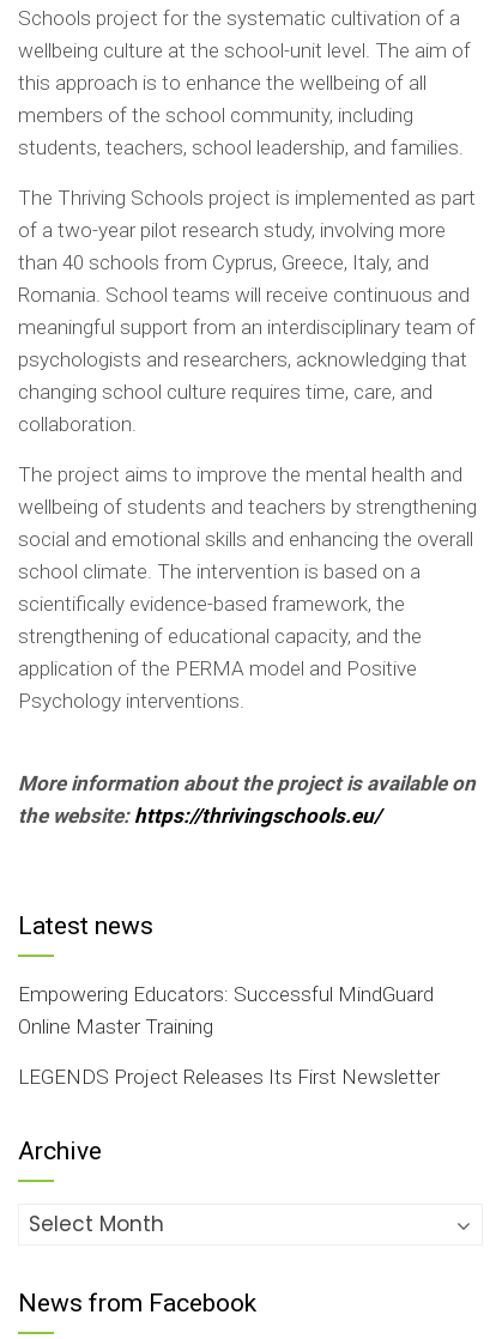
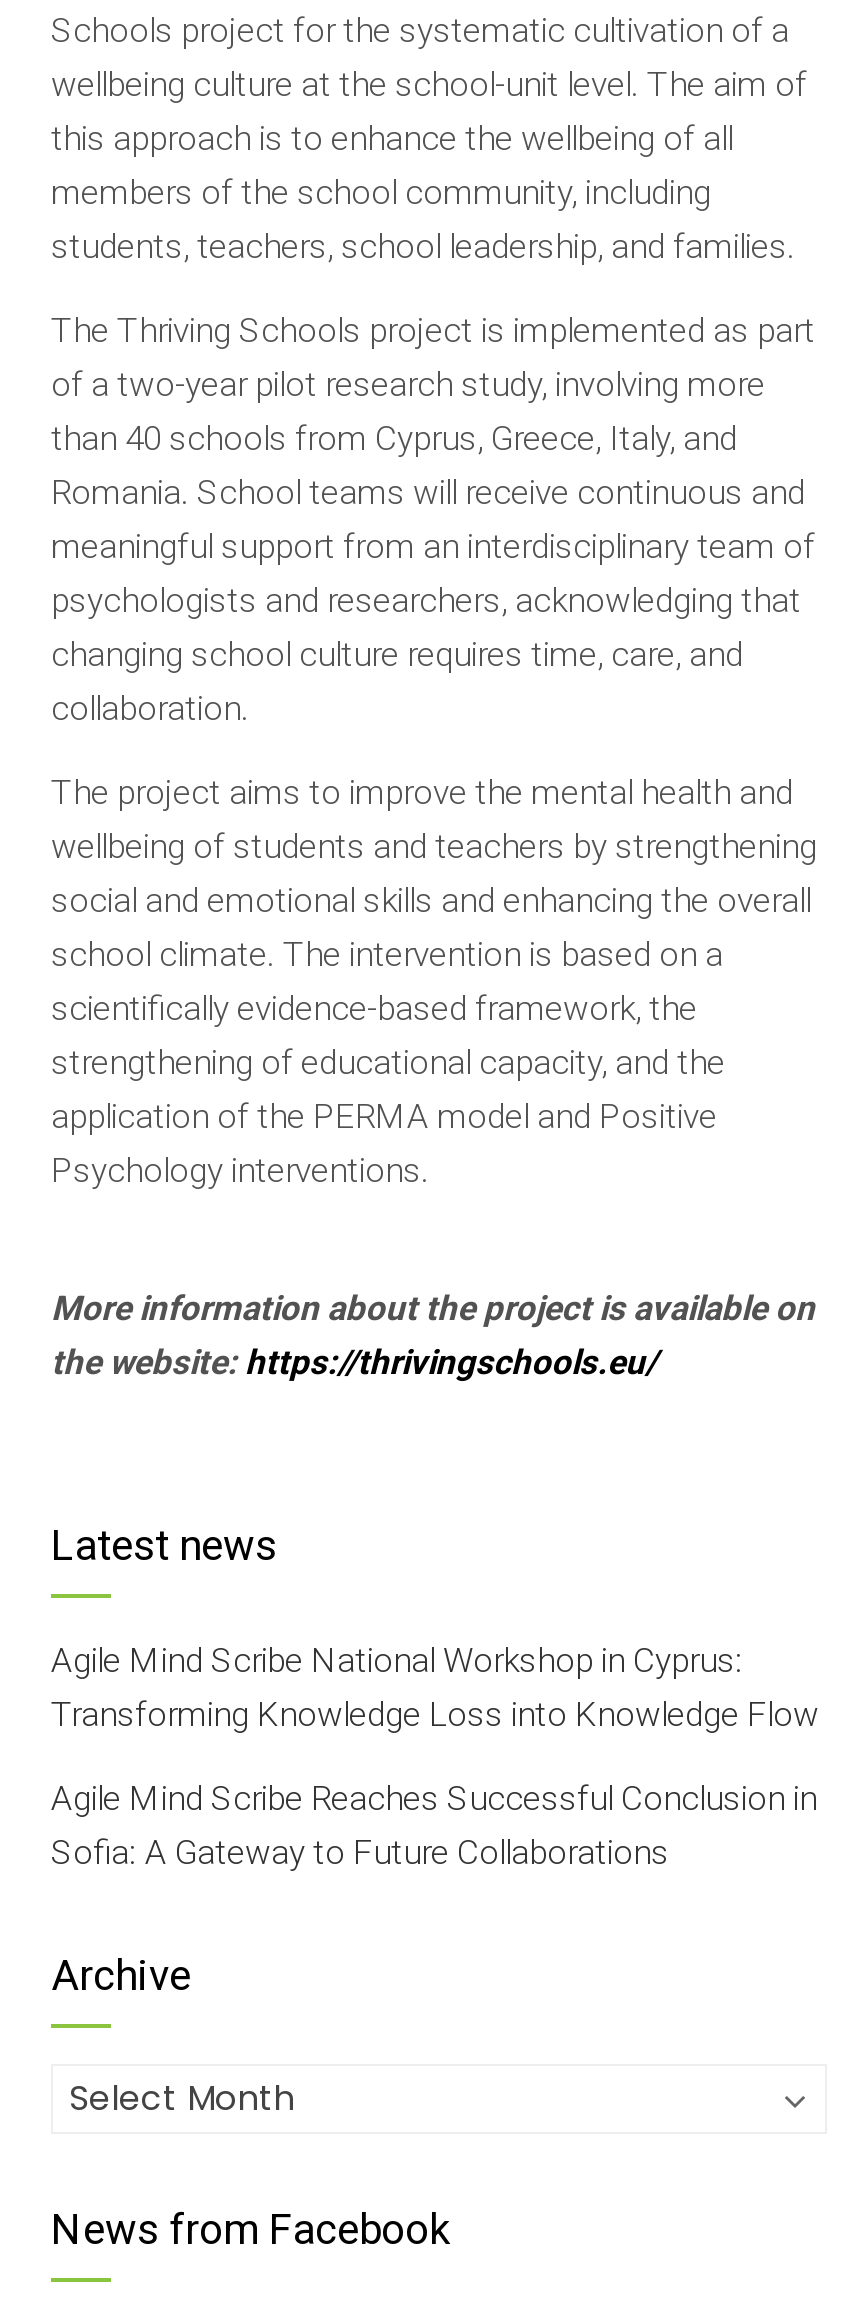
- Empowering Educators: Successful MindGuard
- Online Master Training
+ Agile Mind Scribe National Workshop in Cyprus:
+ Transforming Knowledge Loss into Knowledge Flow

- LEGENDS Project Releases Its First Newsletter
+ Agile Mind Scribe Reaches Successful Conclusion in
+ Sofia: A Gateway to Future Collaborations
